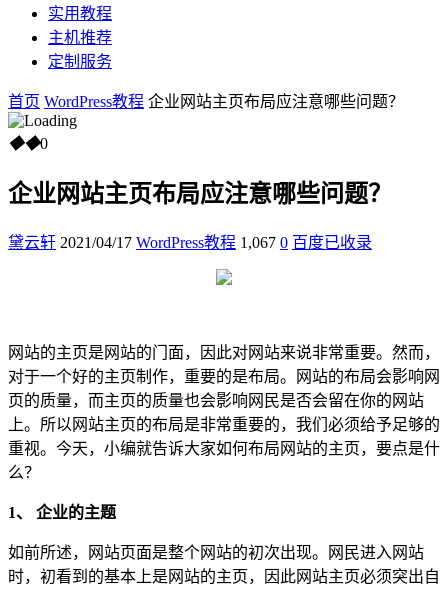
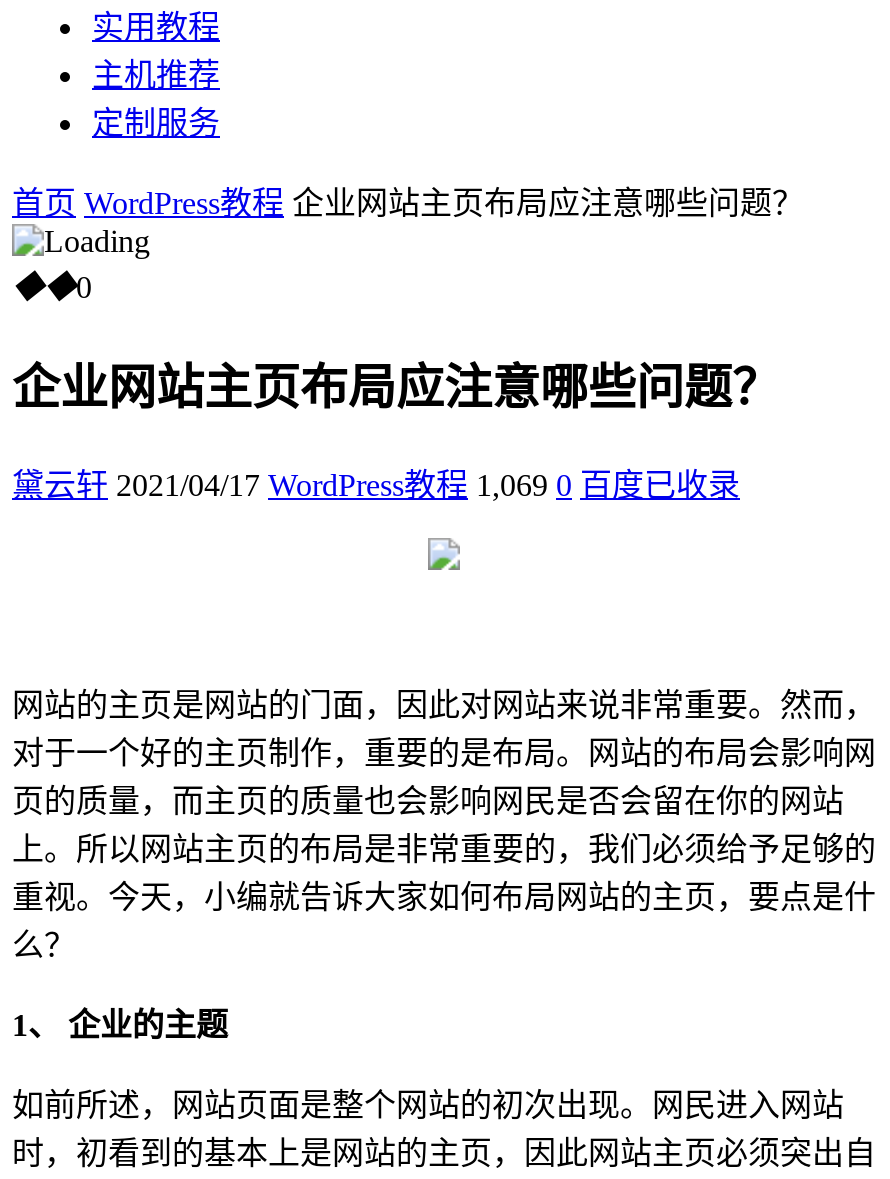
- 黛云轩 2021/04/17 WordPress教程 1,067 0 百度已收录
+ 黛云轩 2021/04/17 WordPress教程 1,069 0 百度已收录
